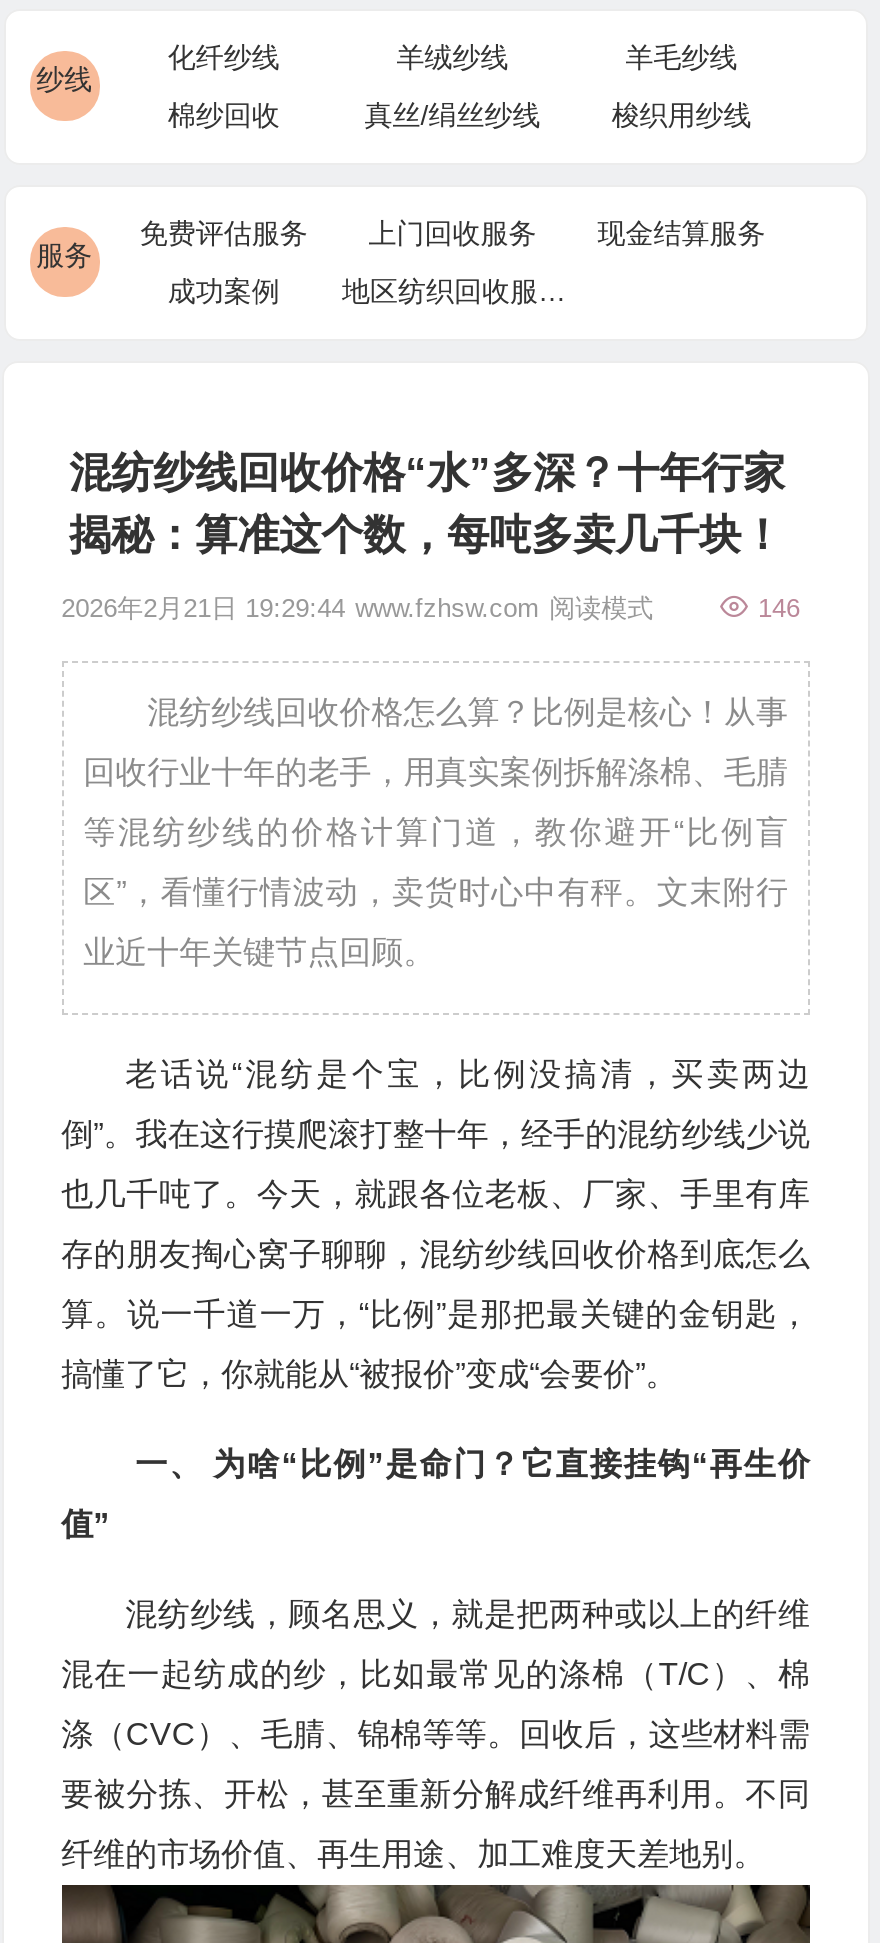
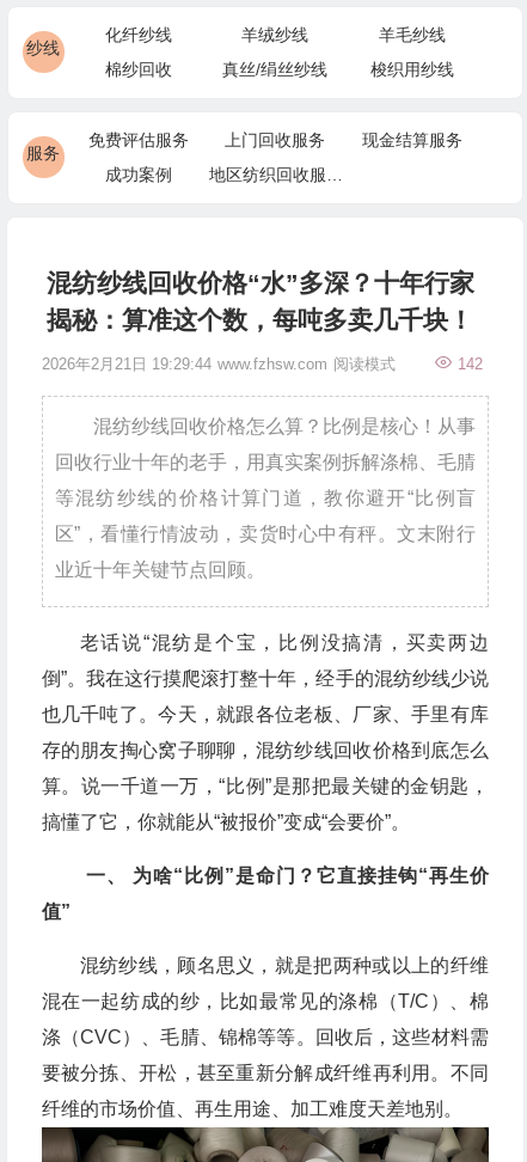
- 146
+ 142
